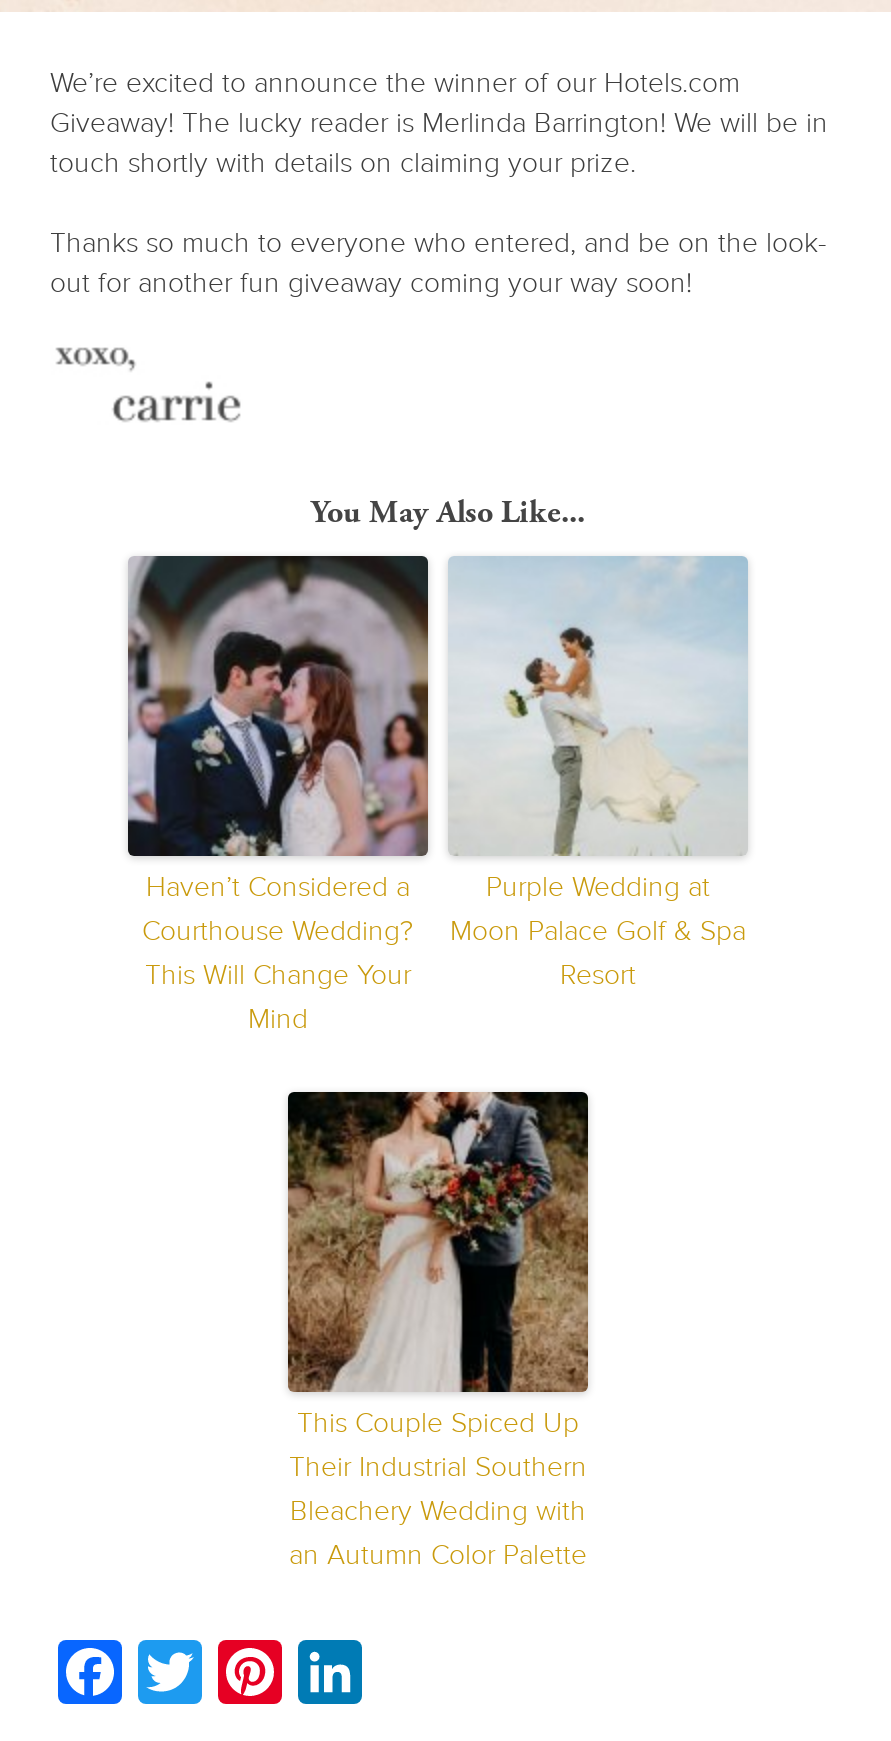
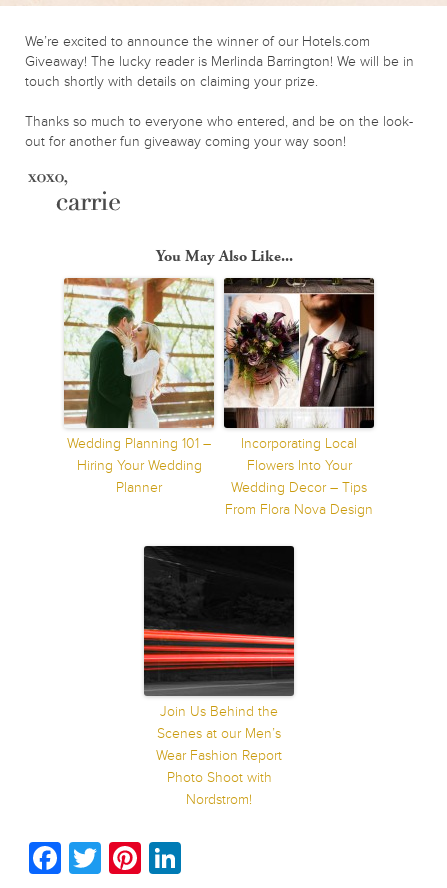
- [image]
- Haven’t Considered a
- Courthouse Wedding?
- This Will Change Your
- Mind
+ [image]
+ Wedding Planning 101 –
+ Hiring Your Wedding
+ Planner

- [image]
- Purple Wedding at
- Moon Palace Golf & Spa
- Resort
+ [image]
+ Incorporating Local
+ Flowers Into Your
+ Wedding Decor – Tips
+ From Flora Nova Design

- [image]
- This Couple Spiced Up
- Their Industrial Southern
- Bleachery Wedding with
- an Autumn Color Palette
+ [image]
+ Join Us Behind the
+ Scenes at our Men’s
+ Wear Fashion Report
+ Photo Shoot with
+ Nordstrom!
